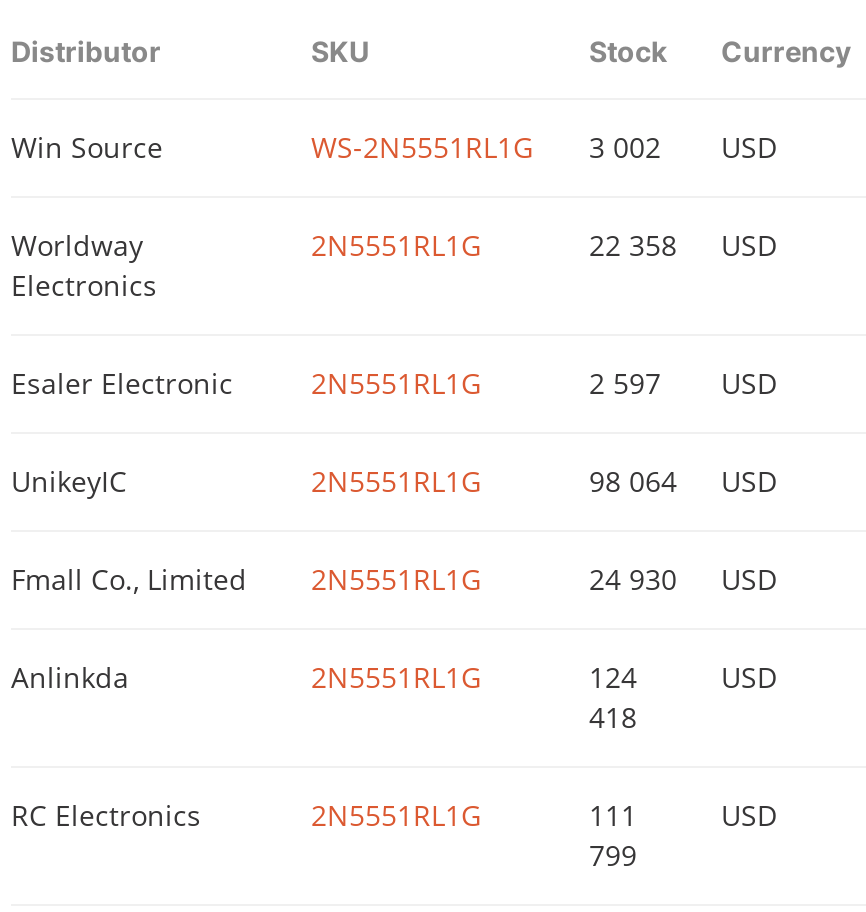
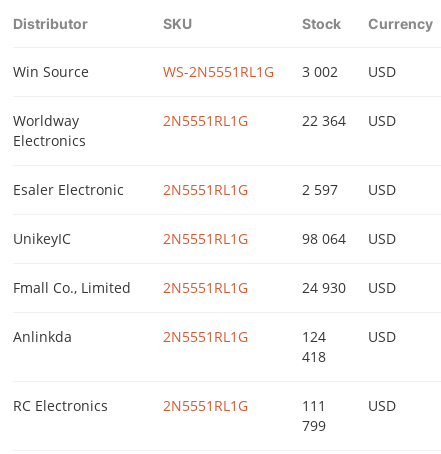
- 22 358 USD
+ 22 364 USD
